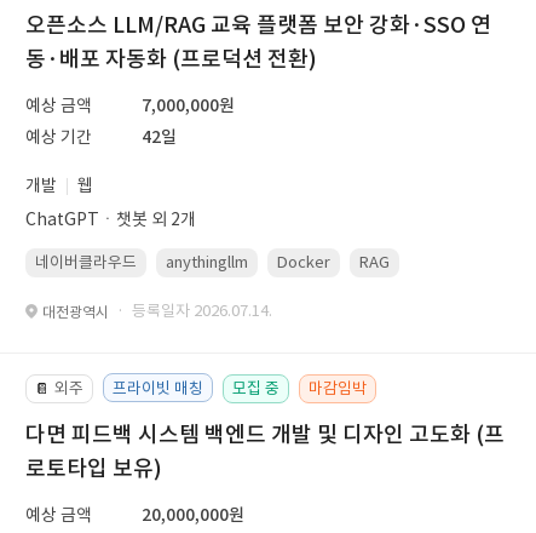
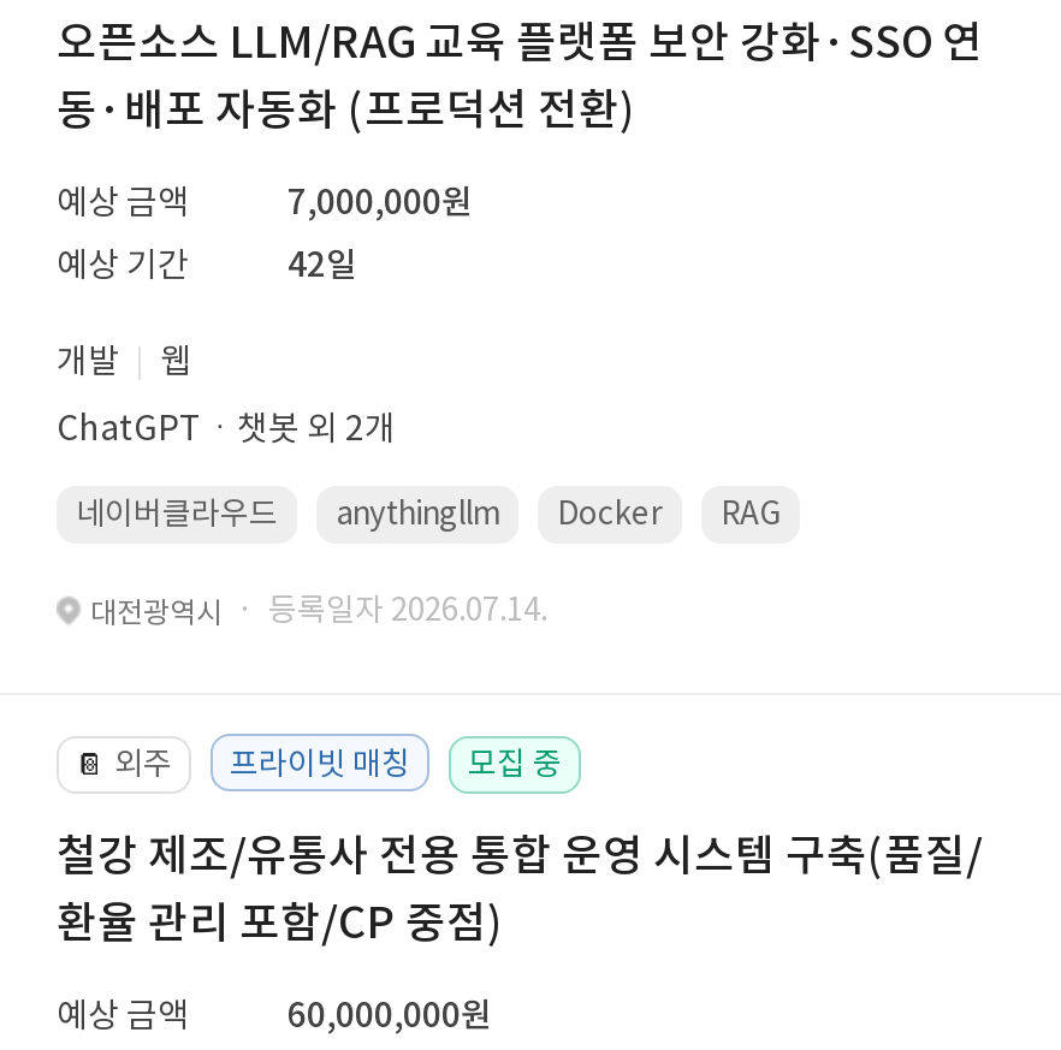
- 마감임박
- 다면 피드백 시스템 백엔드 개발 및 디자인 고도화 (프
- 로토타입 보유)
+ 철강 제조/유통사 전용 통합 운영 시스템 구축(품질/
+ 환율 관리 포함/CP 중점)

- 20,000,000원
+ 60,000,000원
